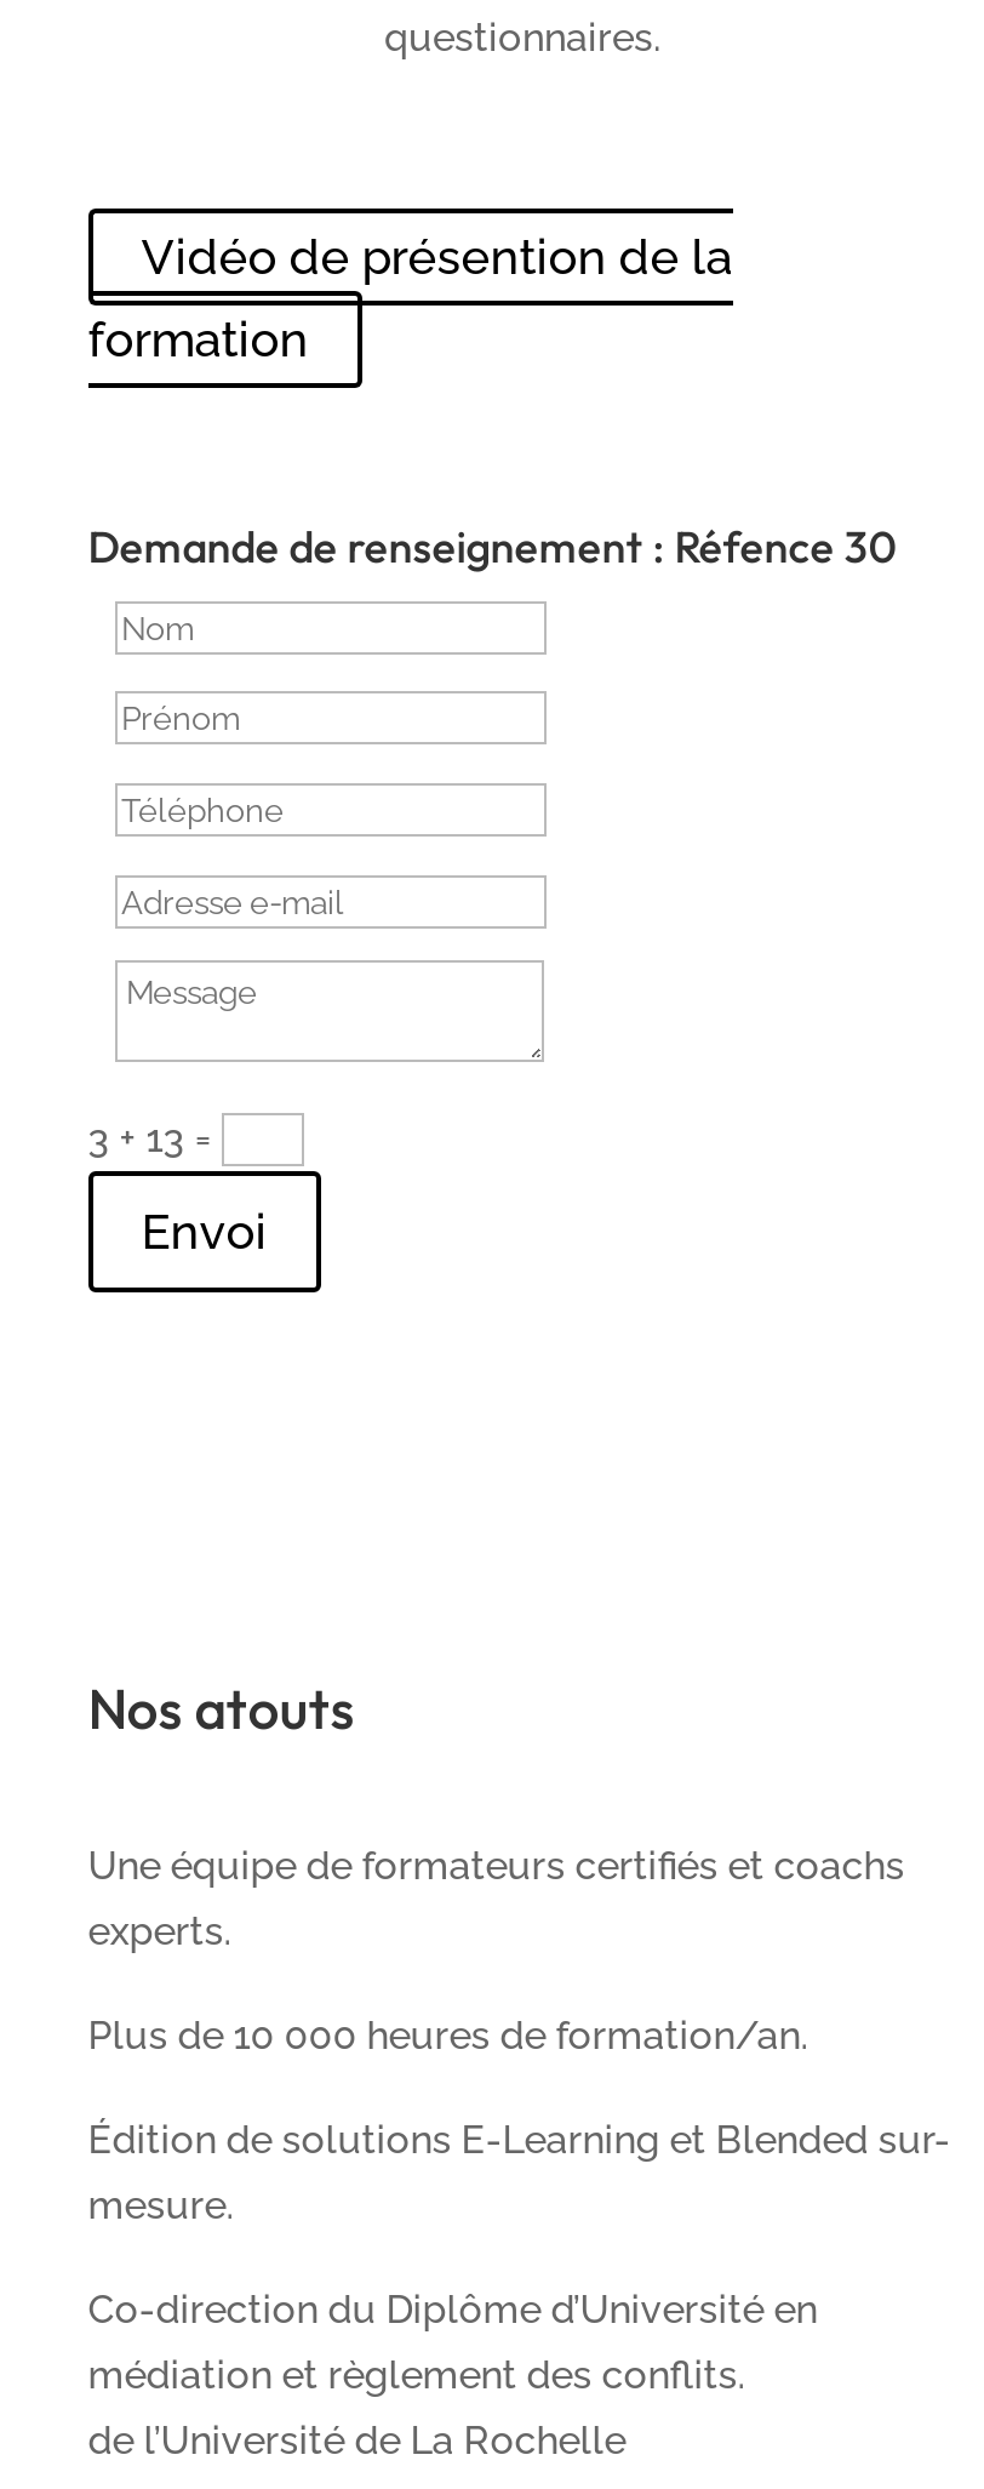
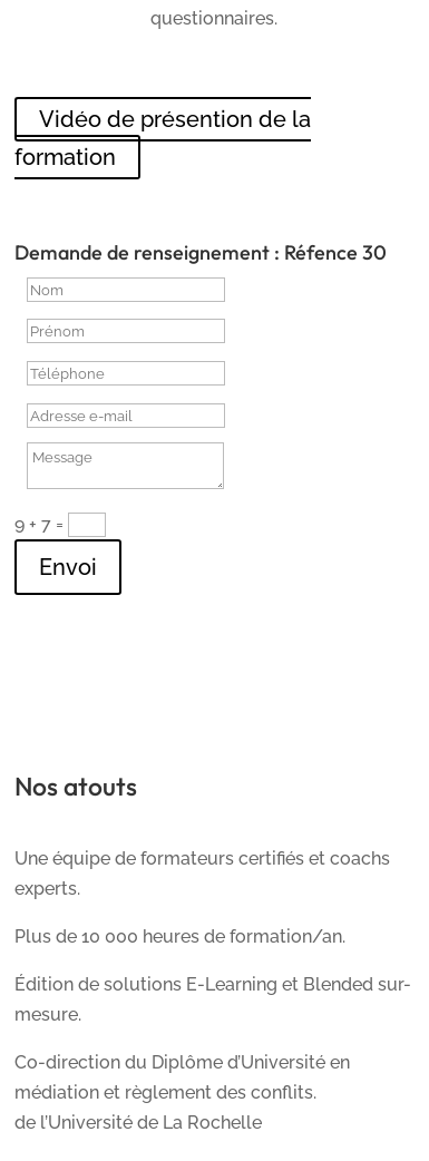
- 3 + 13 =
+ 9 + 7 =
